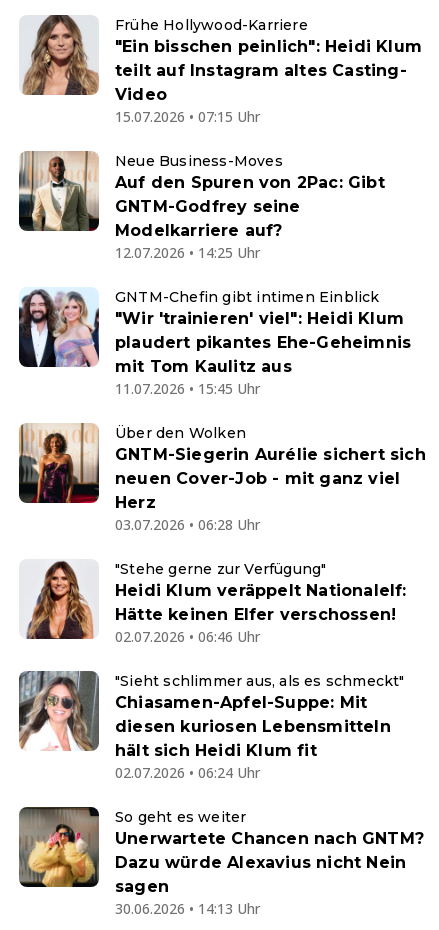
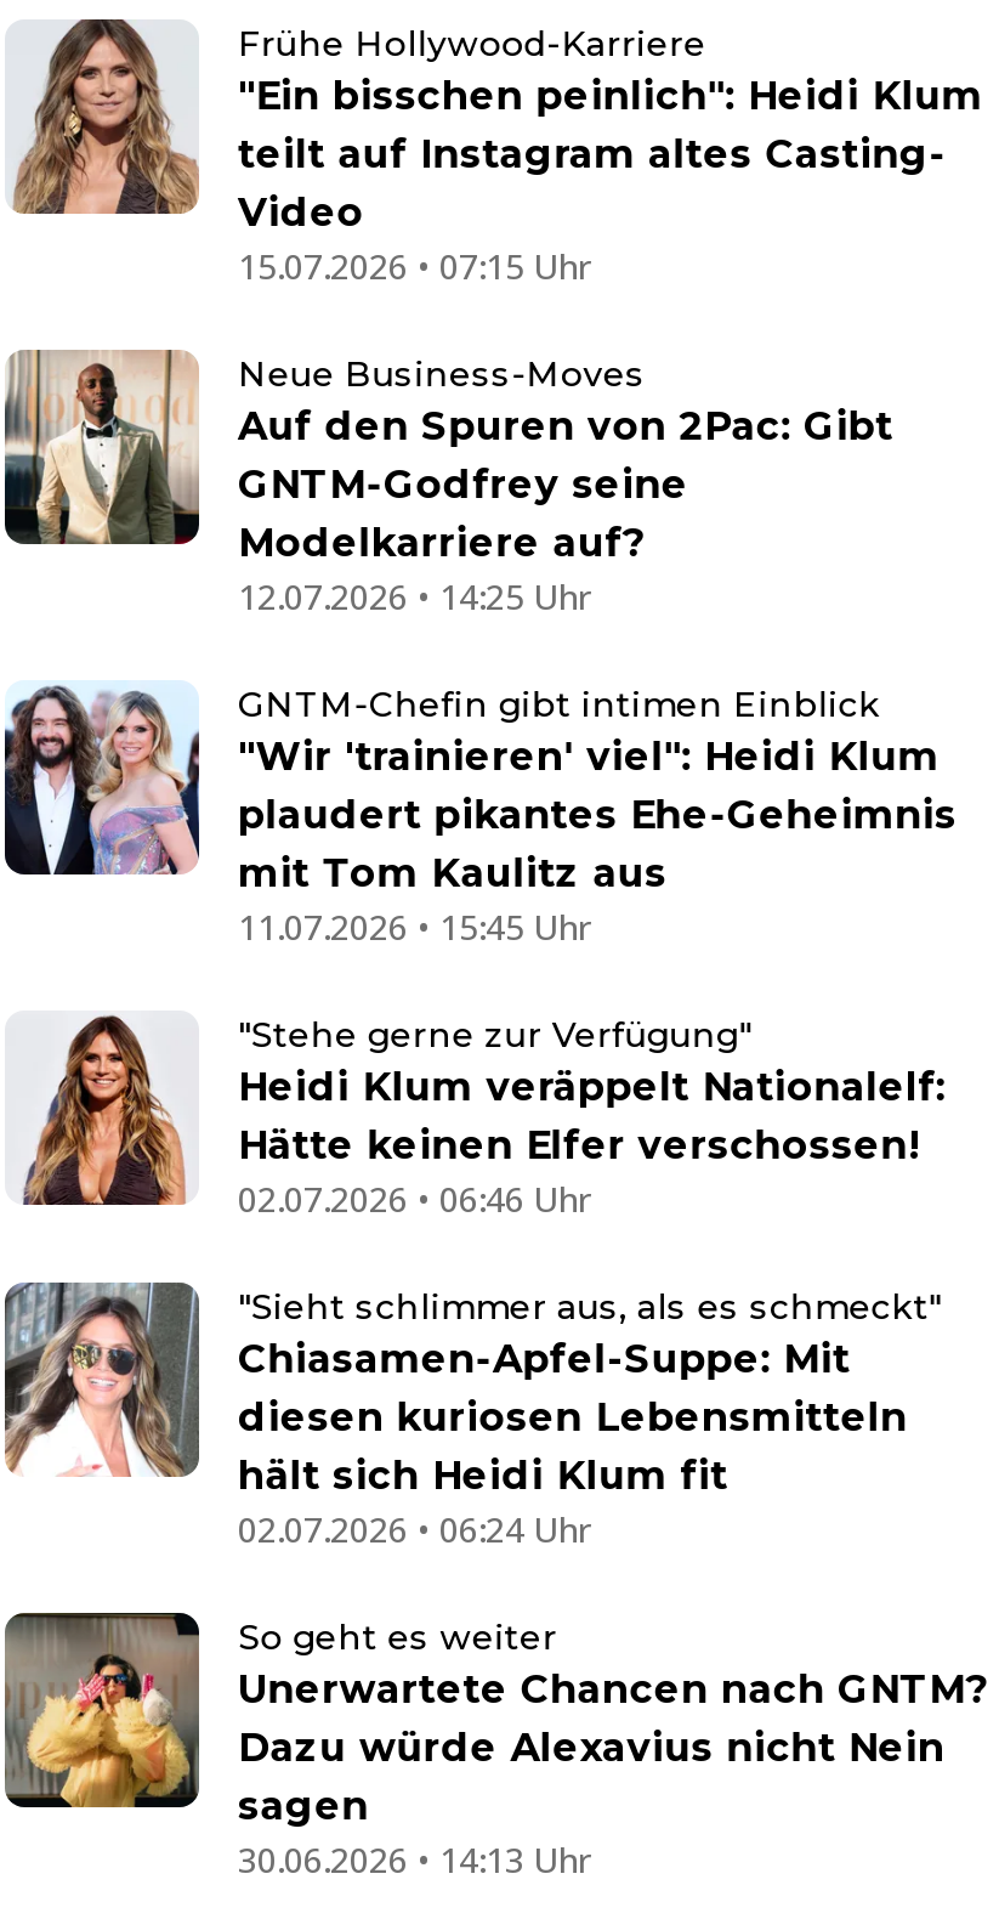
- [image]
- Über den Wolken
- GNTM-Siegerin Aurélie sichert sich
- neuen Cover-Job - mit ganz viel
- Herz
- 03.07.2026 • 06:28 Uhr
